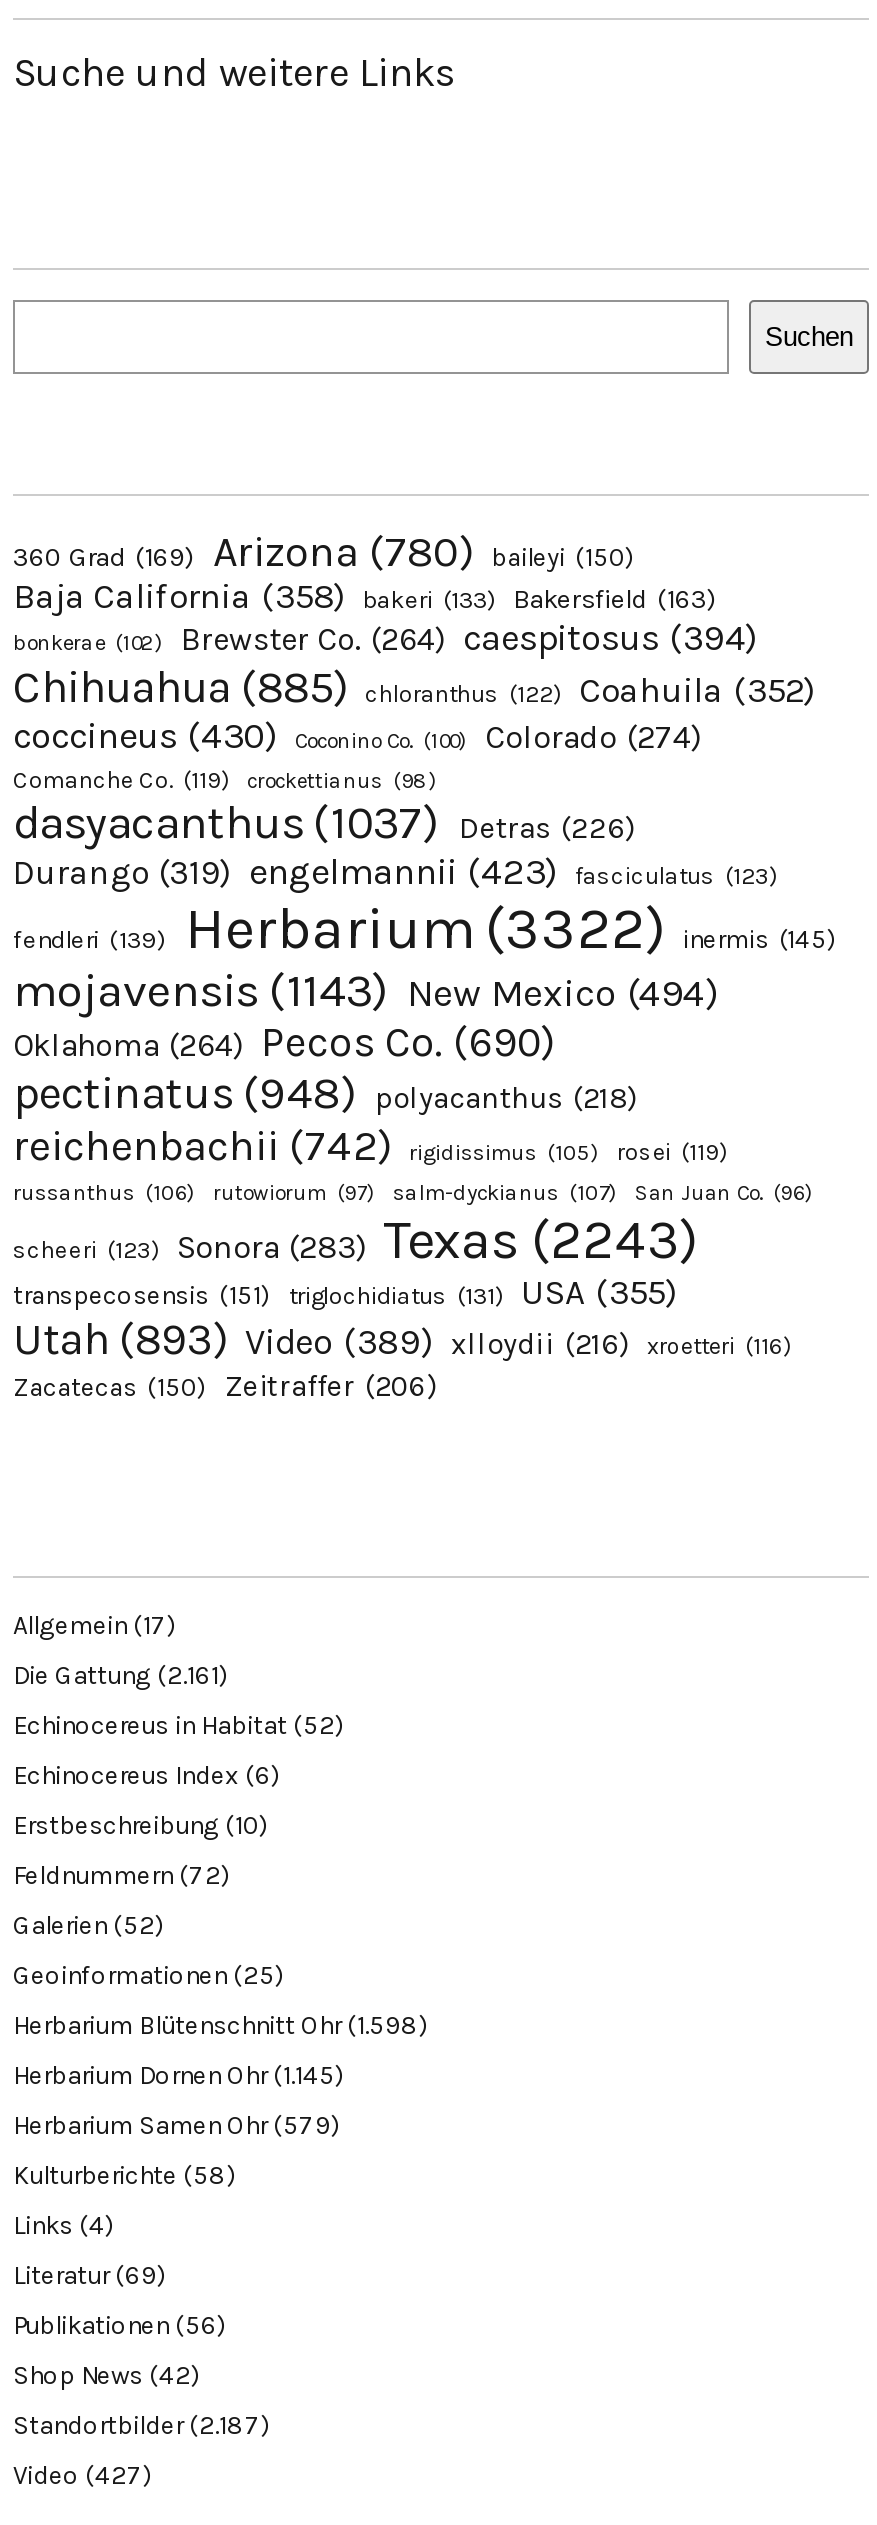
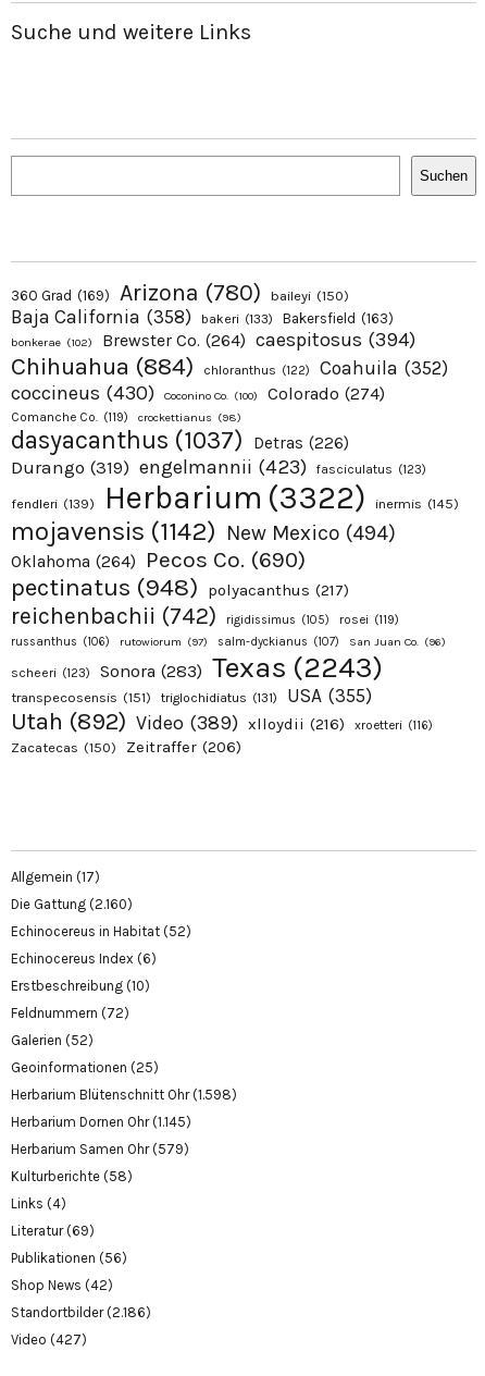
- Chihuahua (885) chloranthus (122) Coahuila (352)
+ Chihuahua (884) chloranthus (122) Coahuila (352)

- mojavensis (1143) New Mexico (494)
+ mojavensis (1142) New Mexico (494)

- pectinatus (948) polyacanthus (218)
+ pectinatus (948) polyacanthus (217)

- Utah (893) Video (389) xlloydii (216)
+ Utah (892) Video (389) xlloydii (216)

- Die Gattung (2.161)
+ Die Gattung (2.160)

- Standortbilder (2.187)
+ Standortbilder (2.186)
